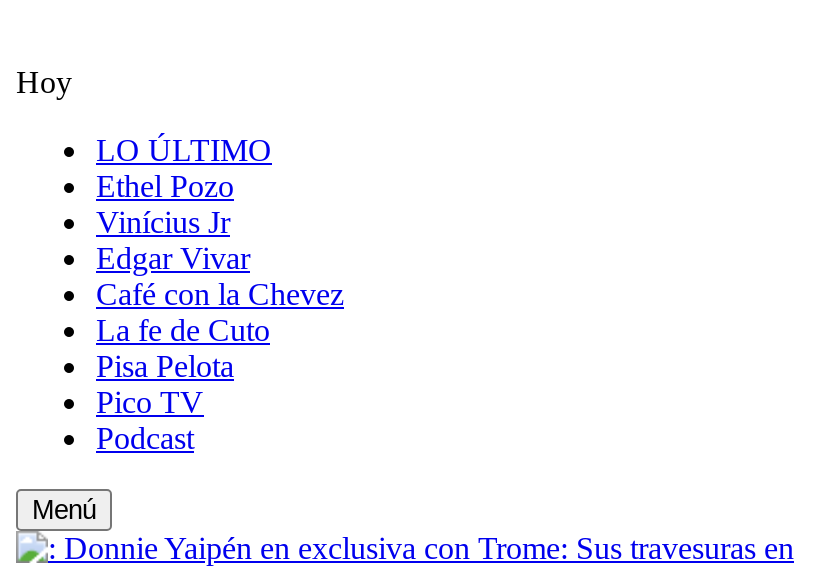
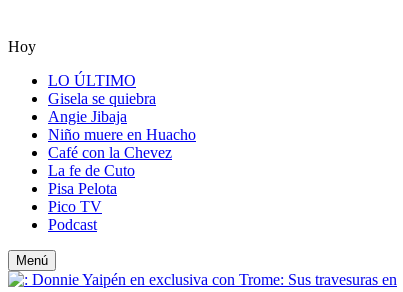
- Ethel Pozo
- Vinícius Jr
- Edgar Vivar
+ Gisela se quiebra
+ Angie Jibaja
+ Niño muere en Huacho
